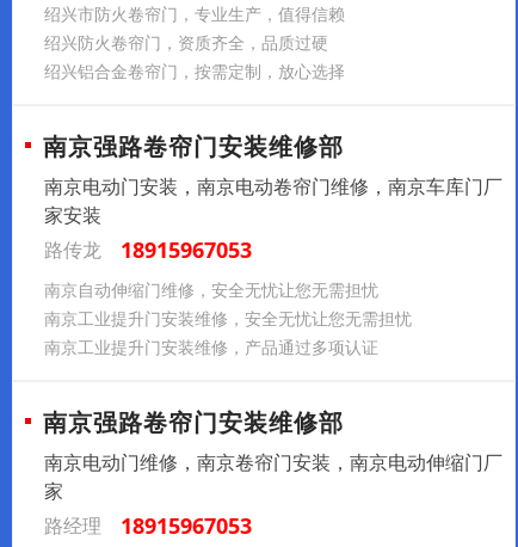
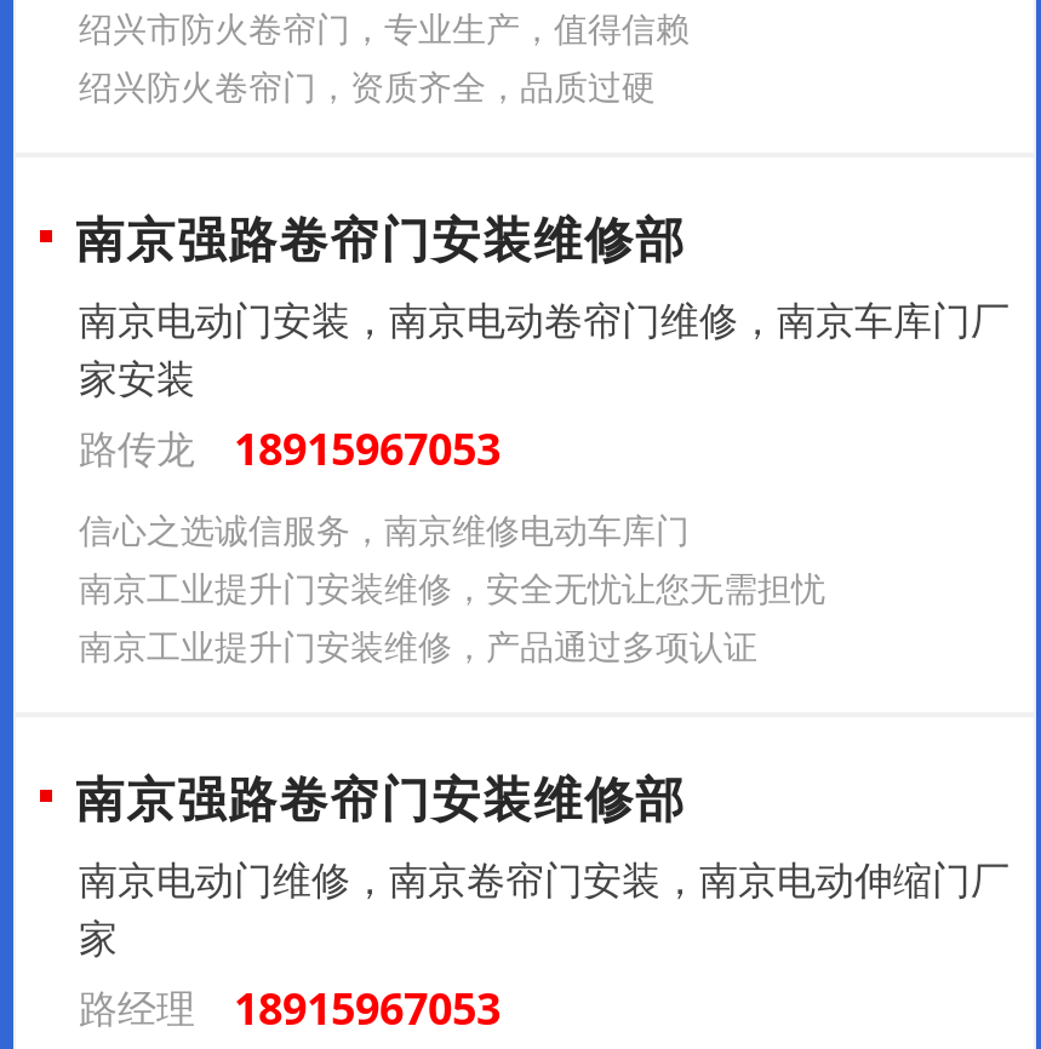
- 绍兴铝合金卷帘门，按需定制，放心选择

- 南京自动伸缩门维修，安全无忧让您无需担忧
+ 信心之选诚信服务，南京维修电动车库门
